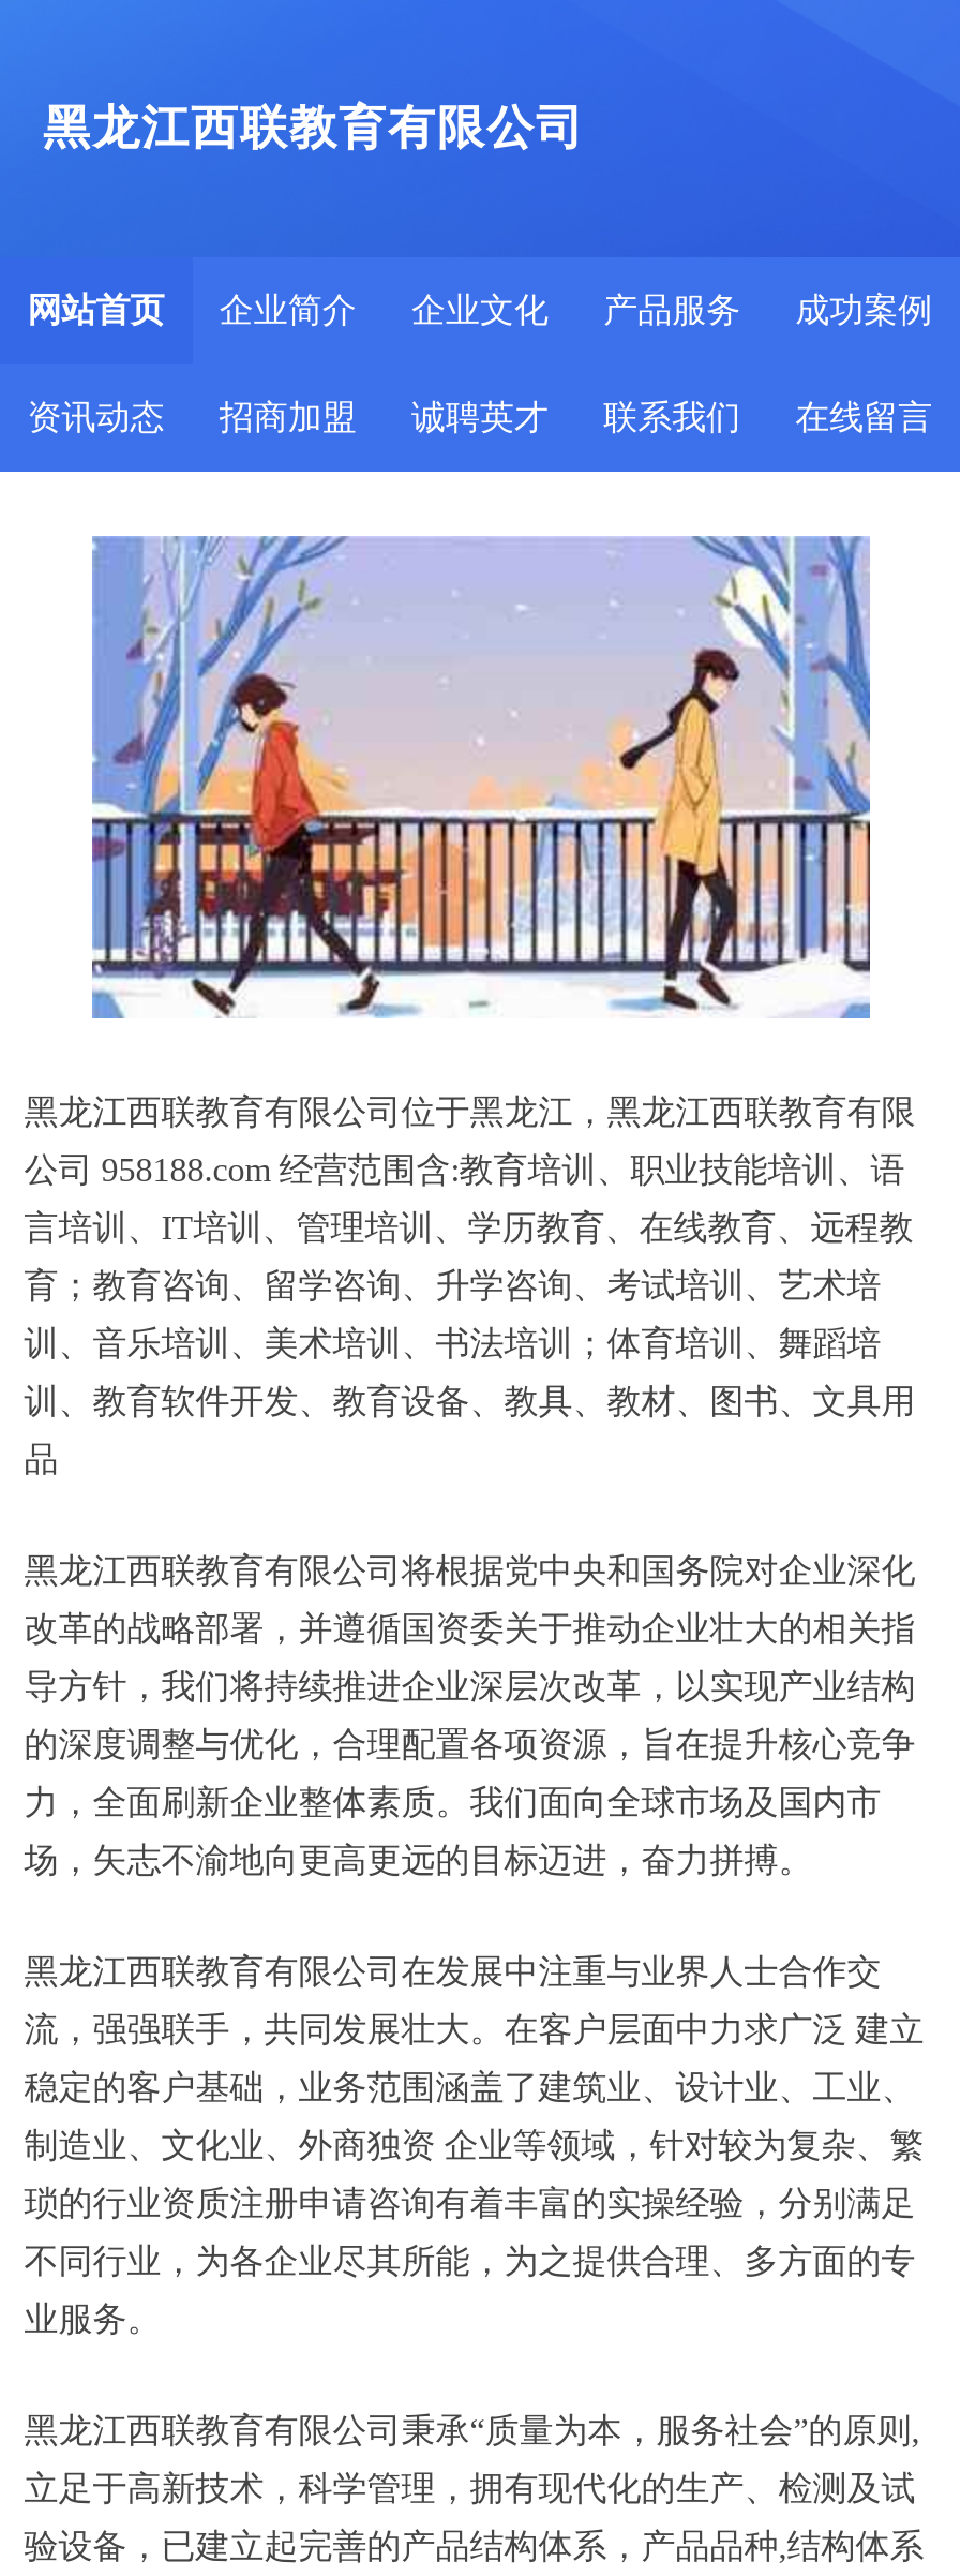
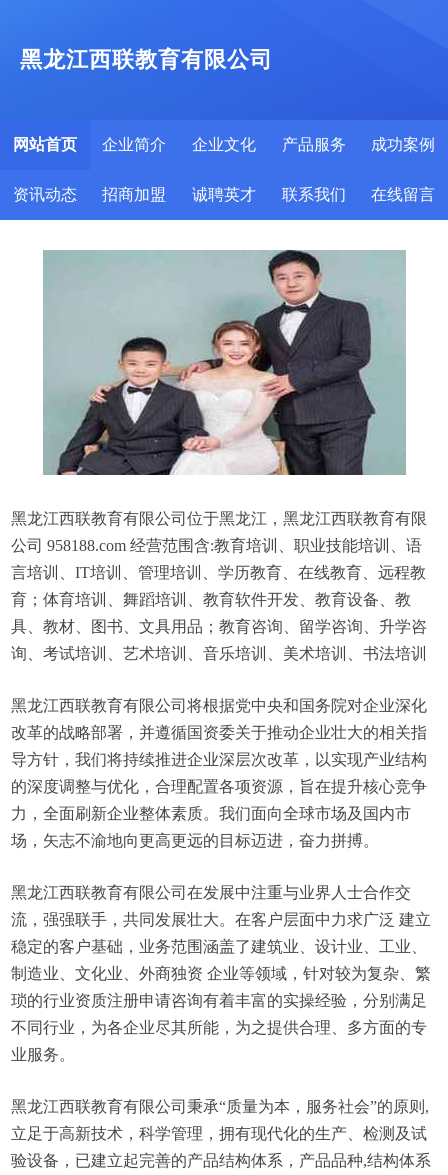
- [image]
+ [image]

- 育；教育咨询、留学咨询、升学咨询、考试培训、艺术培
- 训、音乐培训、美术培训、书法培训；体育培训、舞蹈培
- 训、教育软件开发、教育设备、教具、教材、图书、文具用
- 品
+ 育；体育培训、舞蹈培训、教育软件开发、教育设备、教
+ 具、教材、图书、文具用品；教育咨询、留学咨询、升学咨
+ 询、考试培训、艺术培训、音乐培训、美术培训、书法培训
